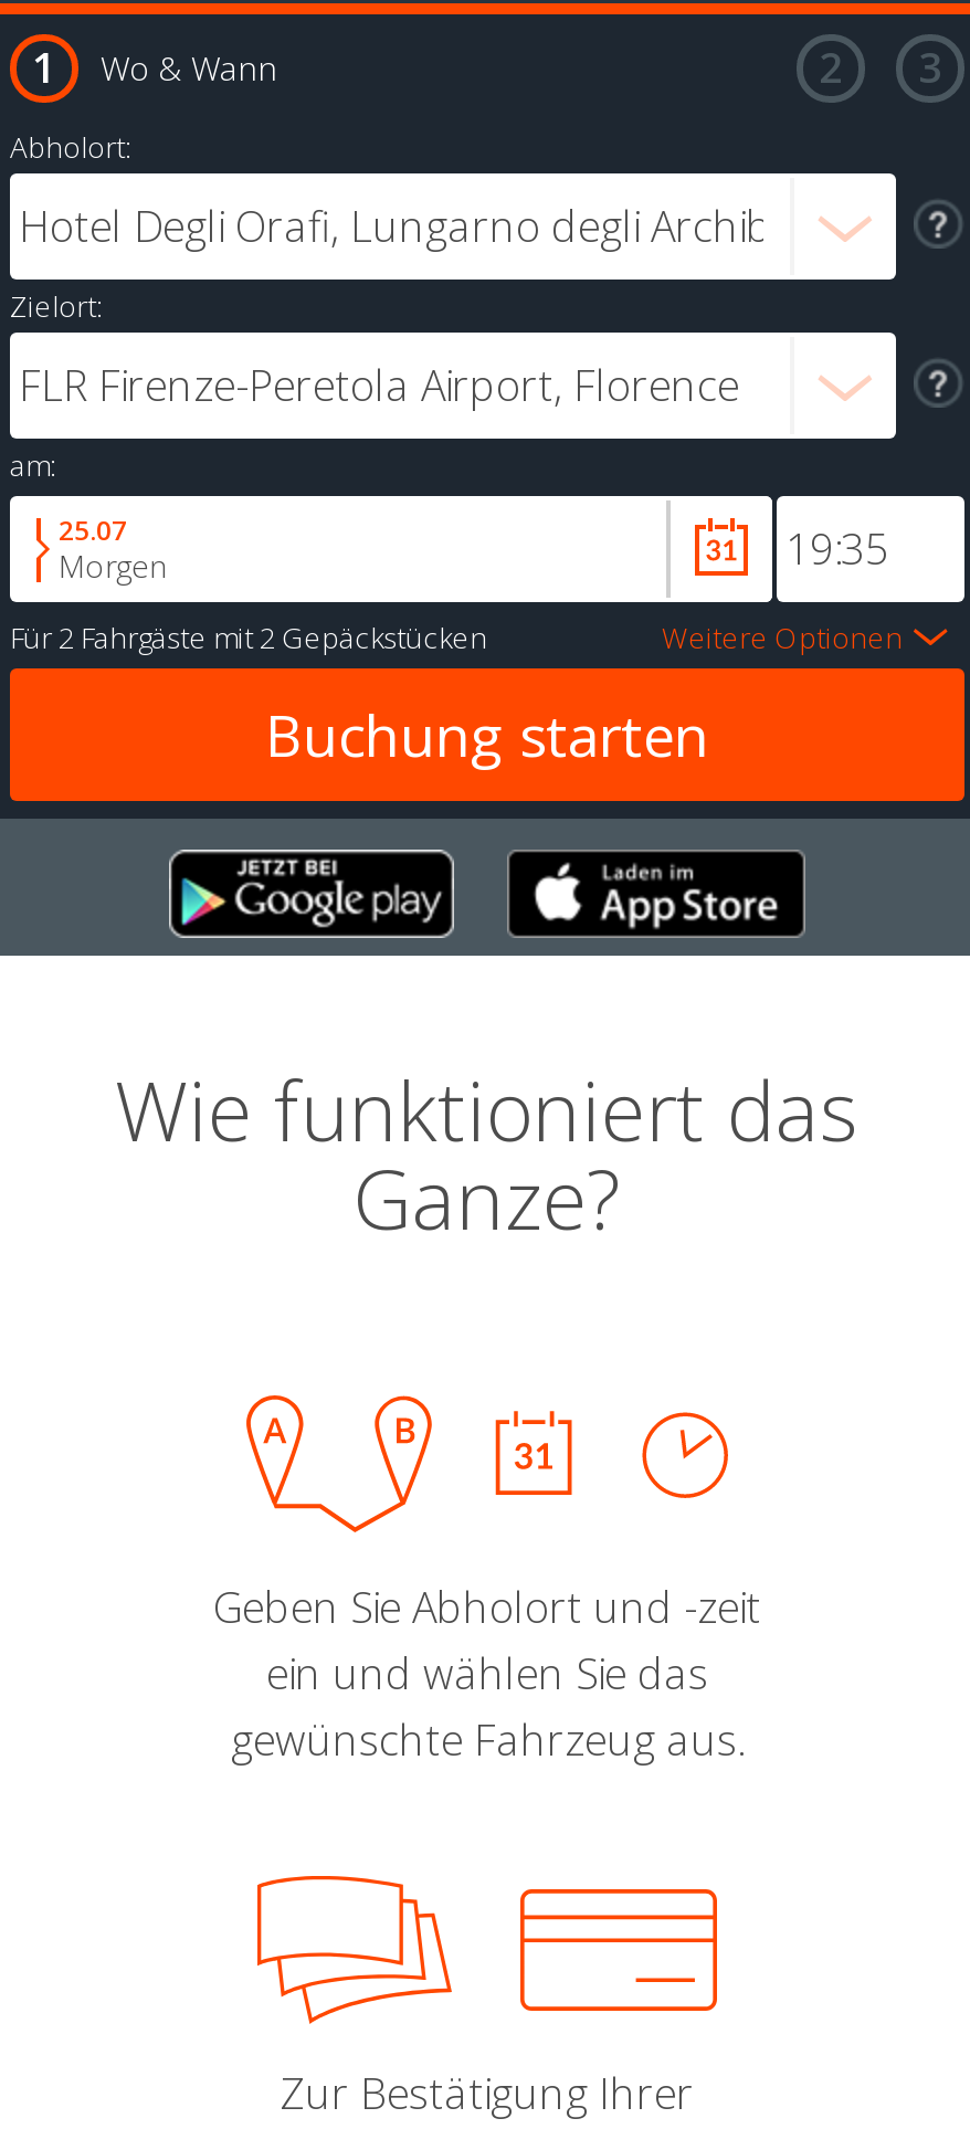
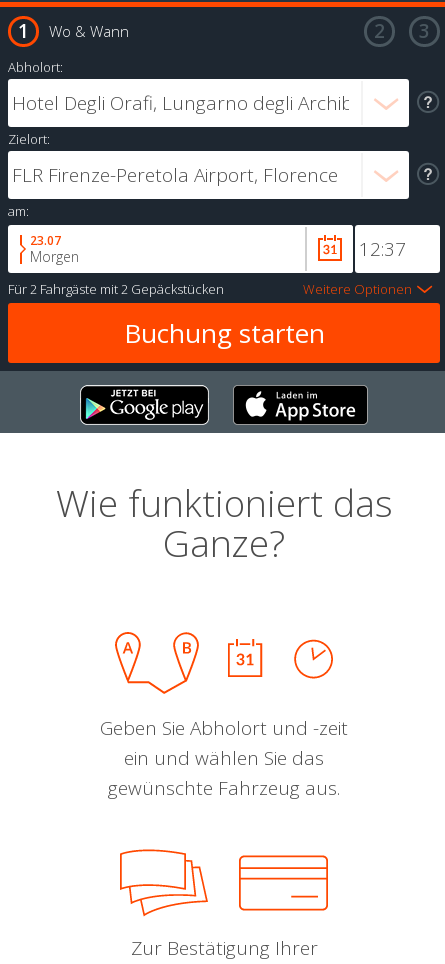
- 25.07
+ 23.07
